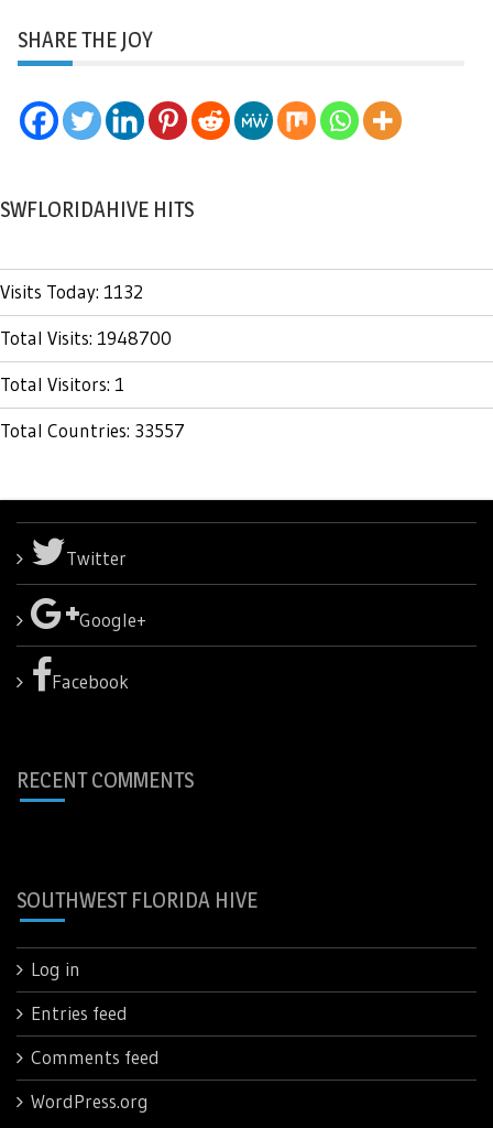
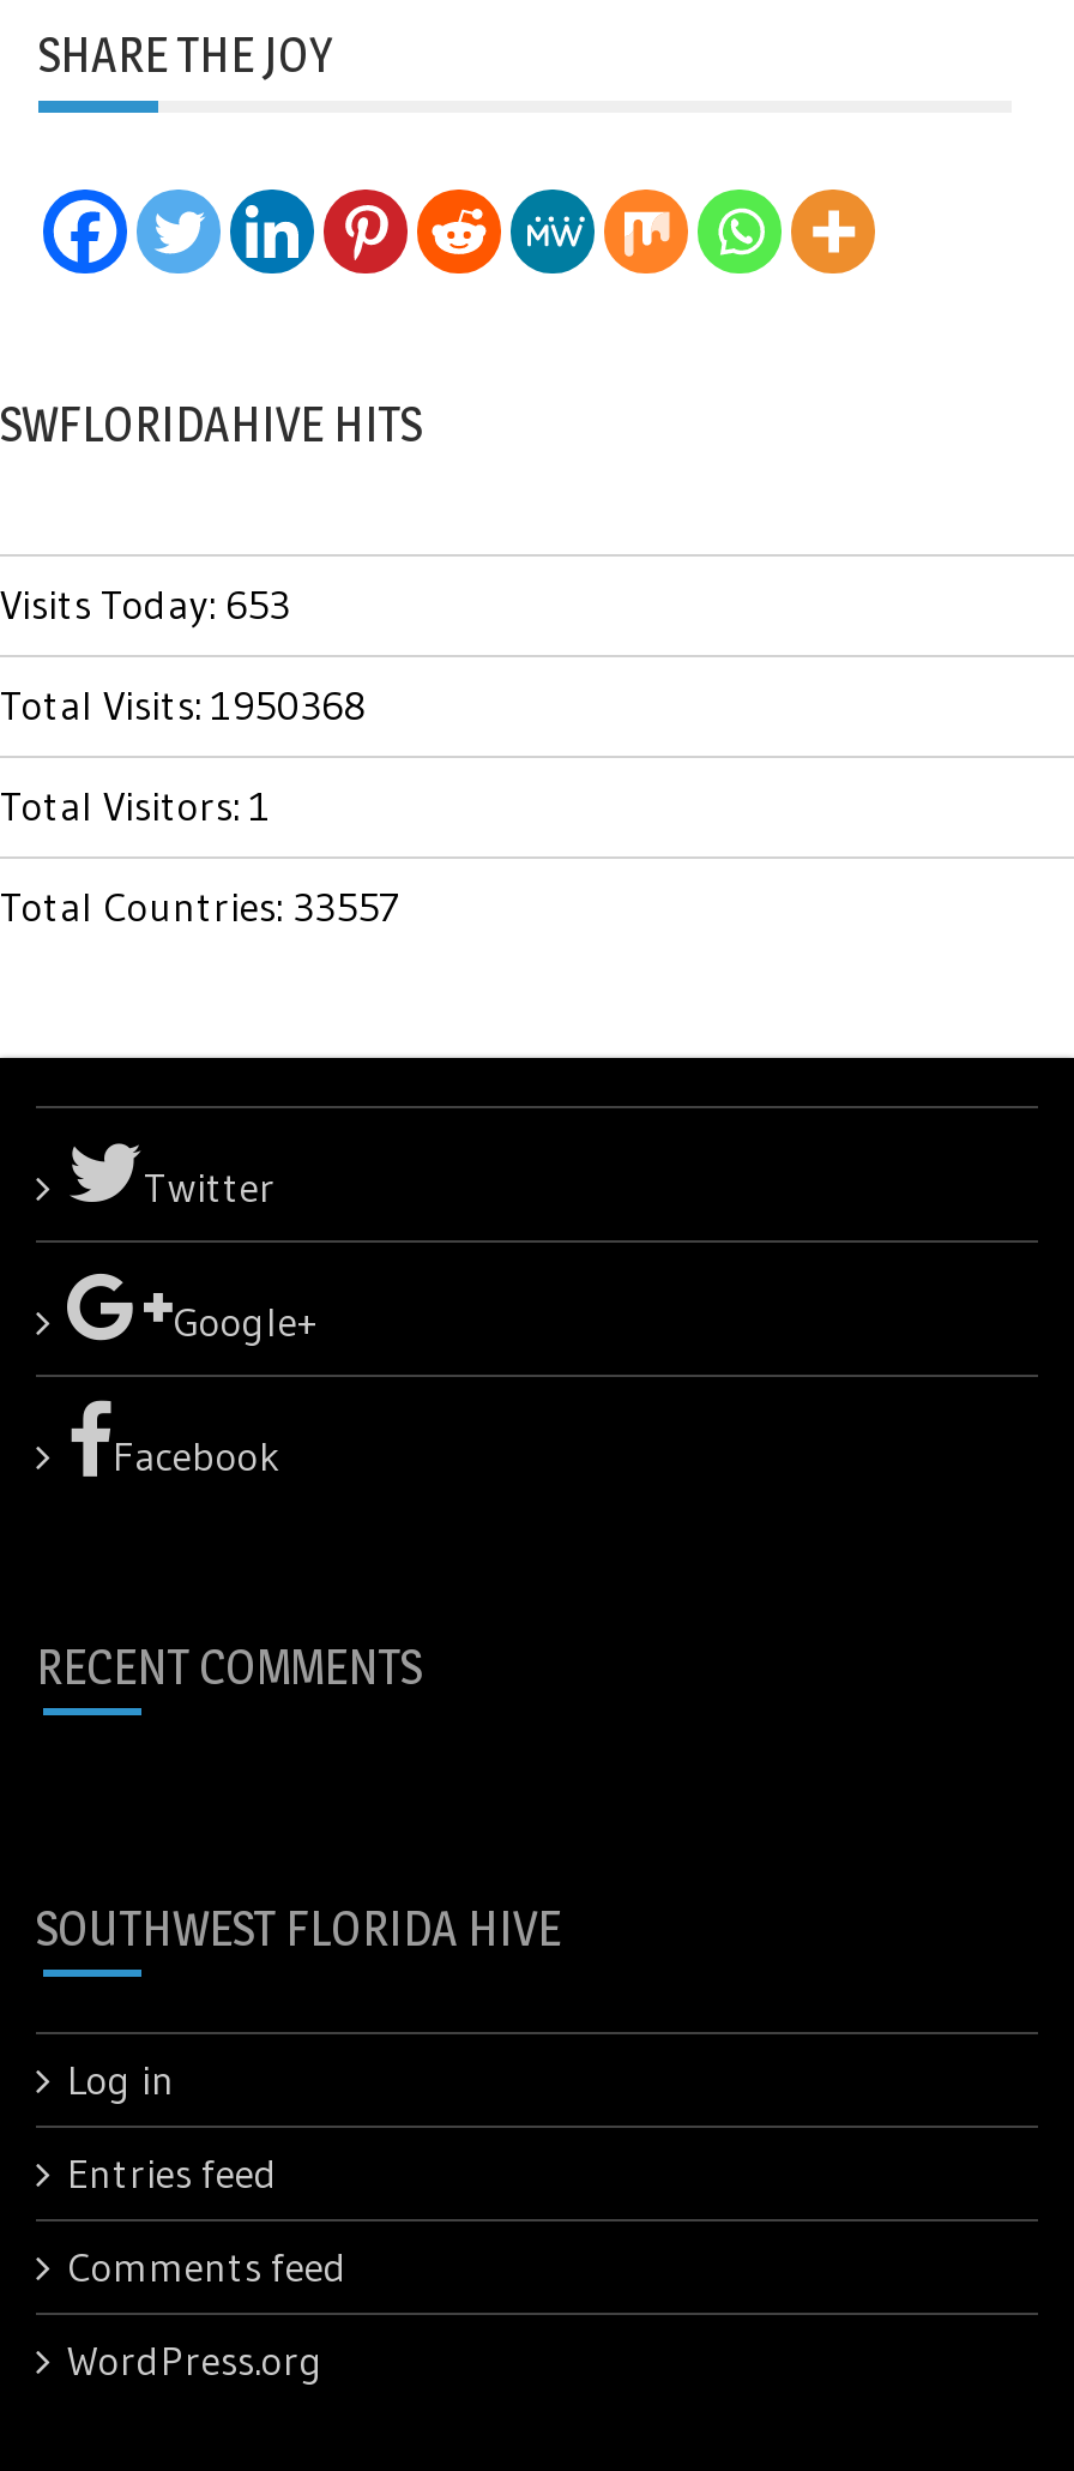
- Visits Today: 1132
+ Visits Today: 653

- Total Visits: 1948700
+ Total Visits: 1950368
